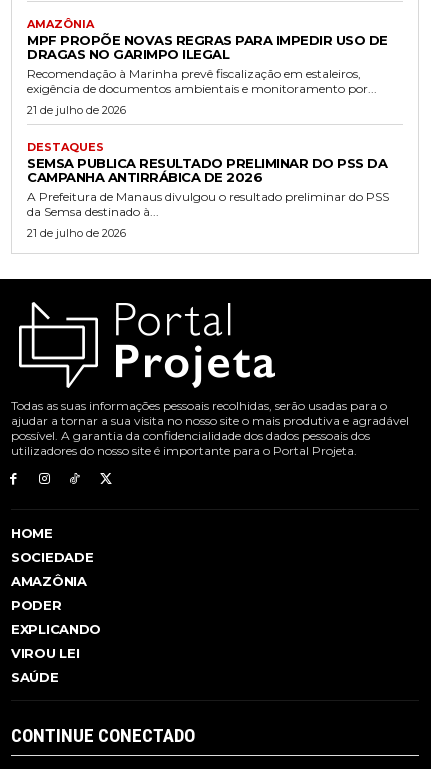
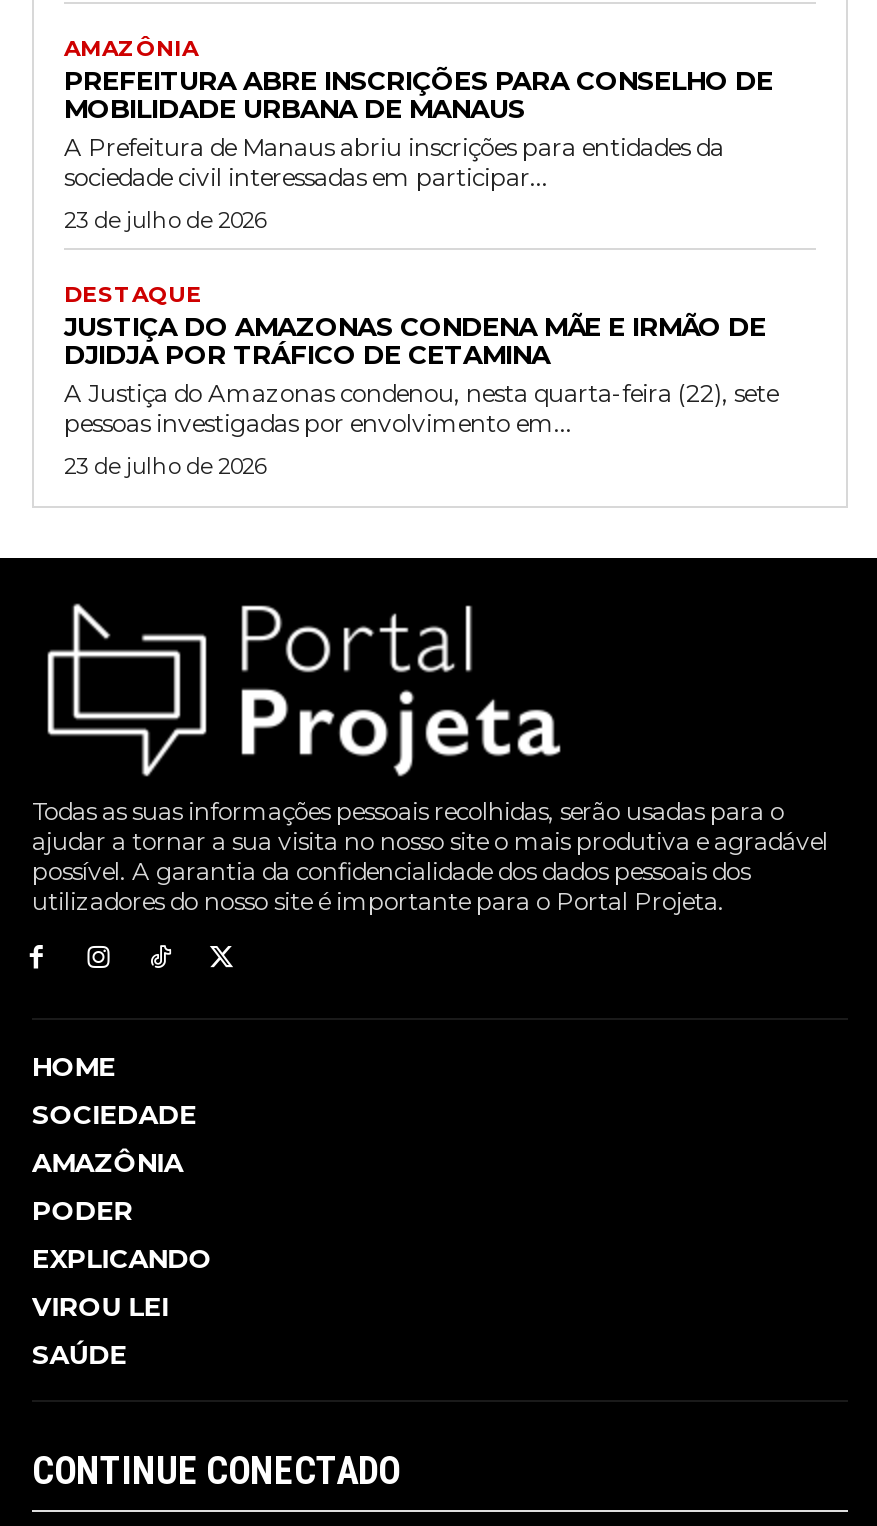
- MPF PROPÕE NOVAS REGRAS PARA IMPEDIR USO DE
- DRAGAS NO GARIMPO ILEGAL
- Recomendação à Marinha prevê fiscalização em estaleiros,
- exigência de documentos ambientais e monitoramento por...
+ PREFEITURA ABRE INSCRIÇÕES PARA CONSELHO DE
+ MOBILIDADE URBANA DE MANAUS
+ A Prefeitura de Manaus abriu inscrições para entidades da
+ sociedade civil interessadas em participar...

- 21 de julho de 2026
+ 23 de julho de 2026

- DESTAQUES
- SEMSA PUBLICA RESULTADO PRELIMINAR DO PSS DA
- CAMPANHA ANTIRRÁBICA DE 2026
- A Prefeitura de Manaus divulgou o resultado preliminar do PSS
- da Semsa destinado à...
+ DESTAQUE
+ JUSTIÇA DO AMAZONAS CONDENA MÃE E IRMÃO DE
+ DJIDJA POR TRÁFICO DE CETAMINA
+ A Justiça do Amazonas condenou, nesta quarta-feira (22), sete
+ pessoas investigadas por envolvimento em...

- 21 de julho de 2026
+ 23 de julho de 2026
